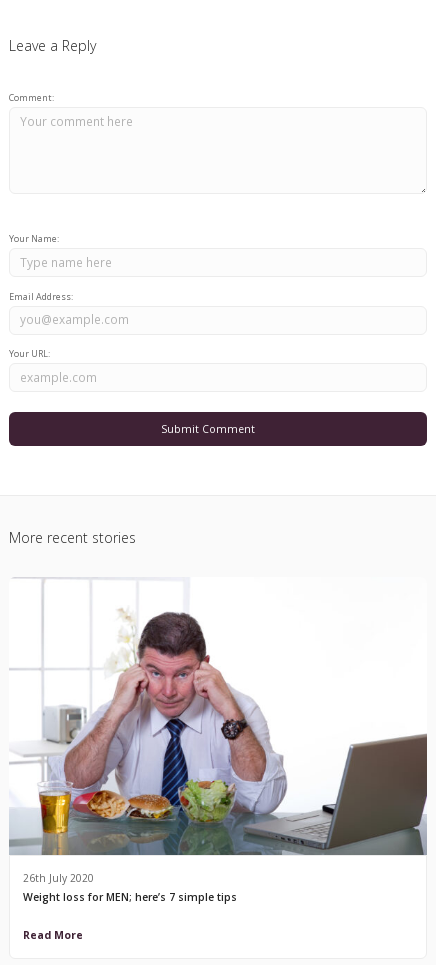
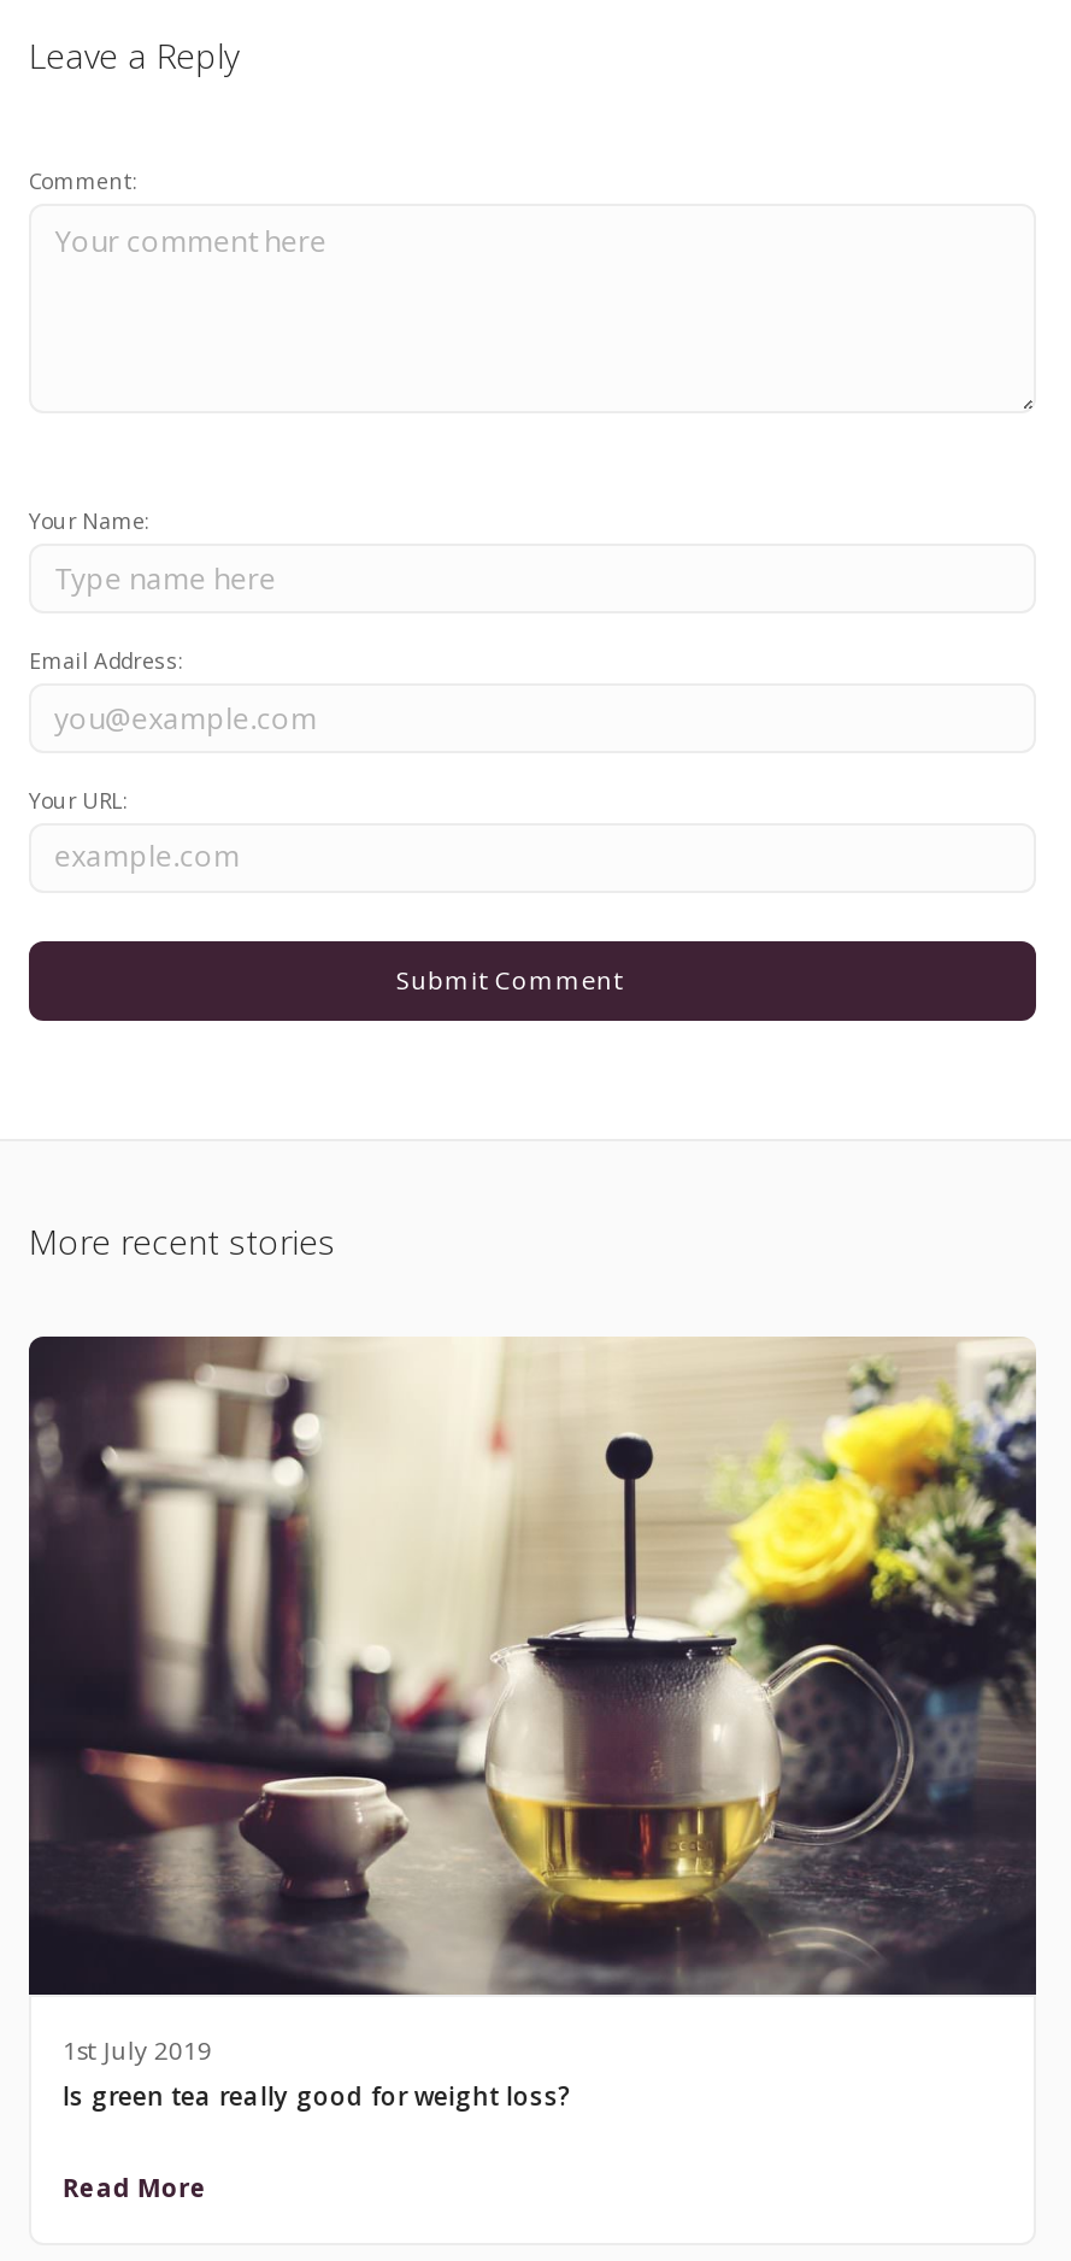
- [image]
- 26th July 2020
- Weight loss for MEN; here’s 7 simple tips
+ [image]
+ 1st July 2019
+ Is green tea really good for weight loss?
